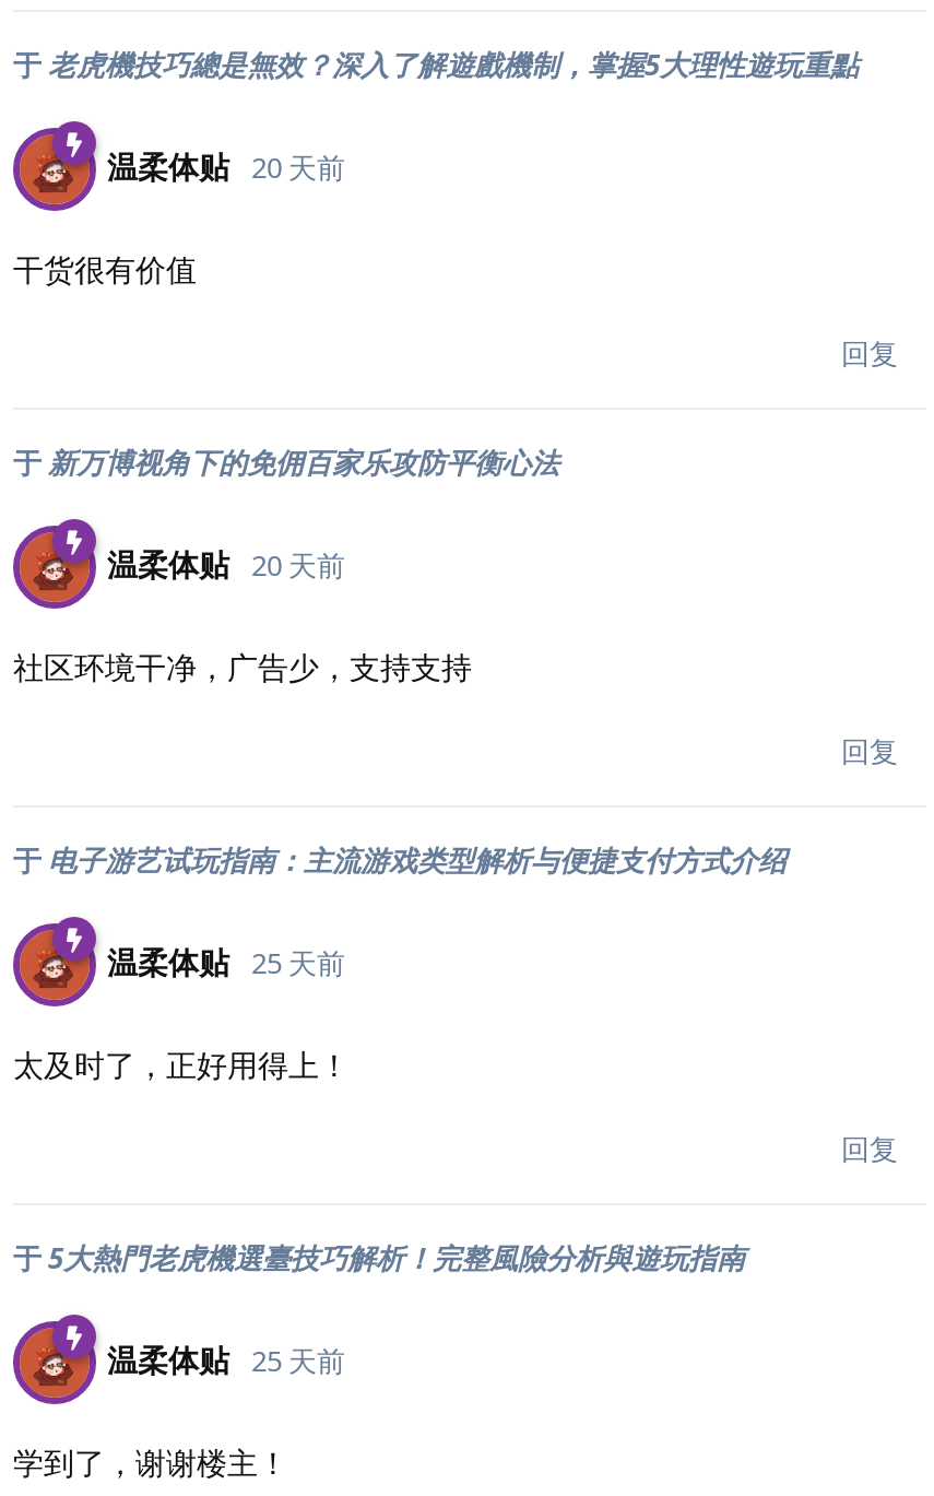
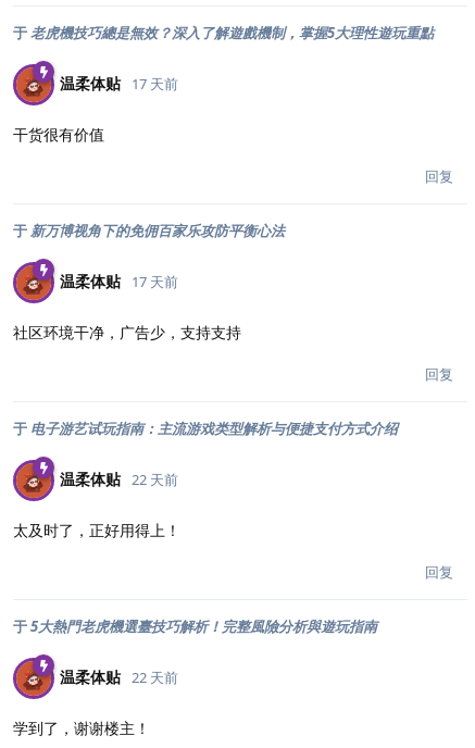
- 温柔体贴 20 天前
+ 温柔体贴 17 天前

- 温柔体贴 20 天前
+ 温柔体贴 17 天前

- 温柔体贴 25 天前
+ 温柔体贴 22 天前

- 温柔体贴 25 天前
+ 温柔体贴 22 天前
